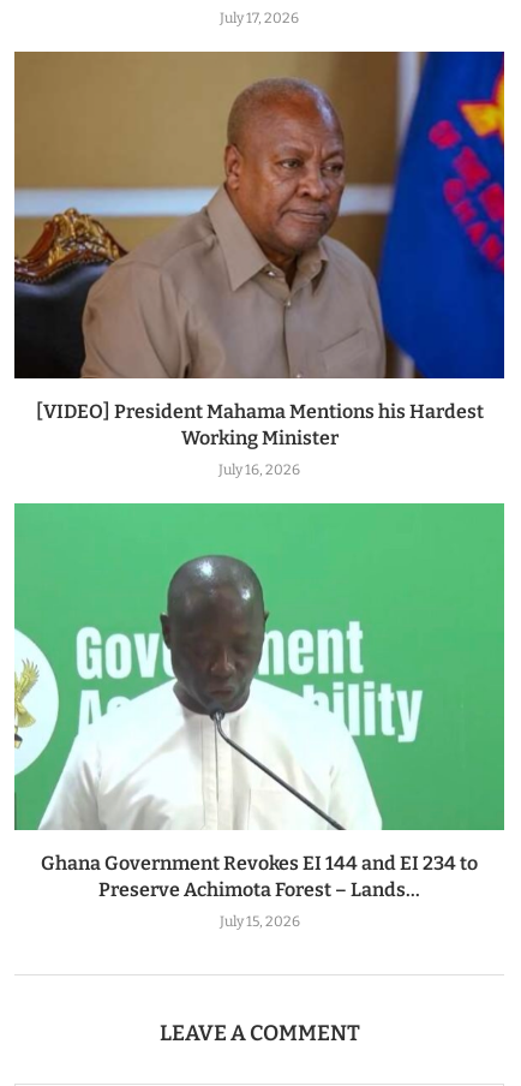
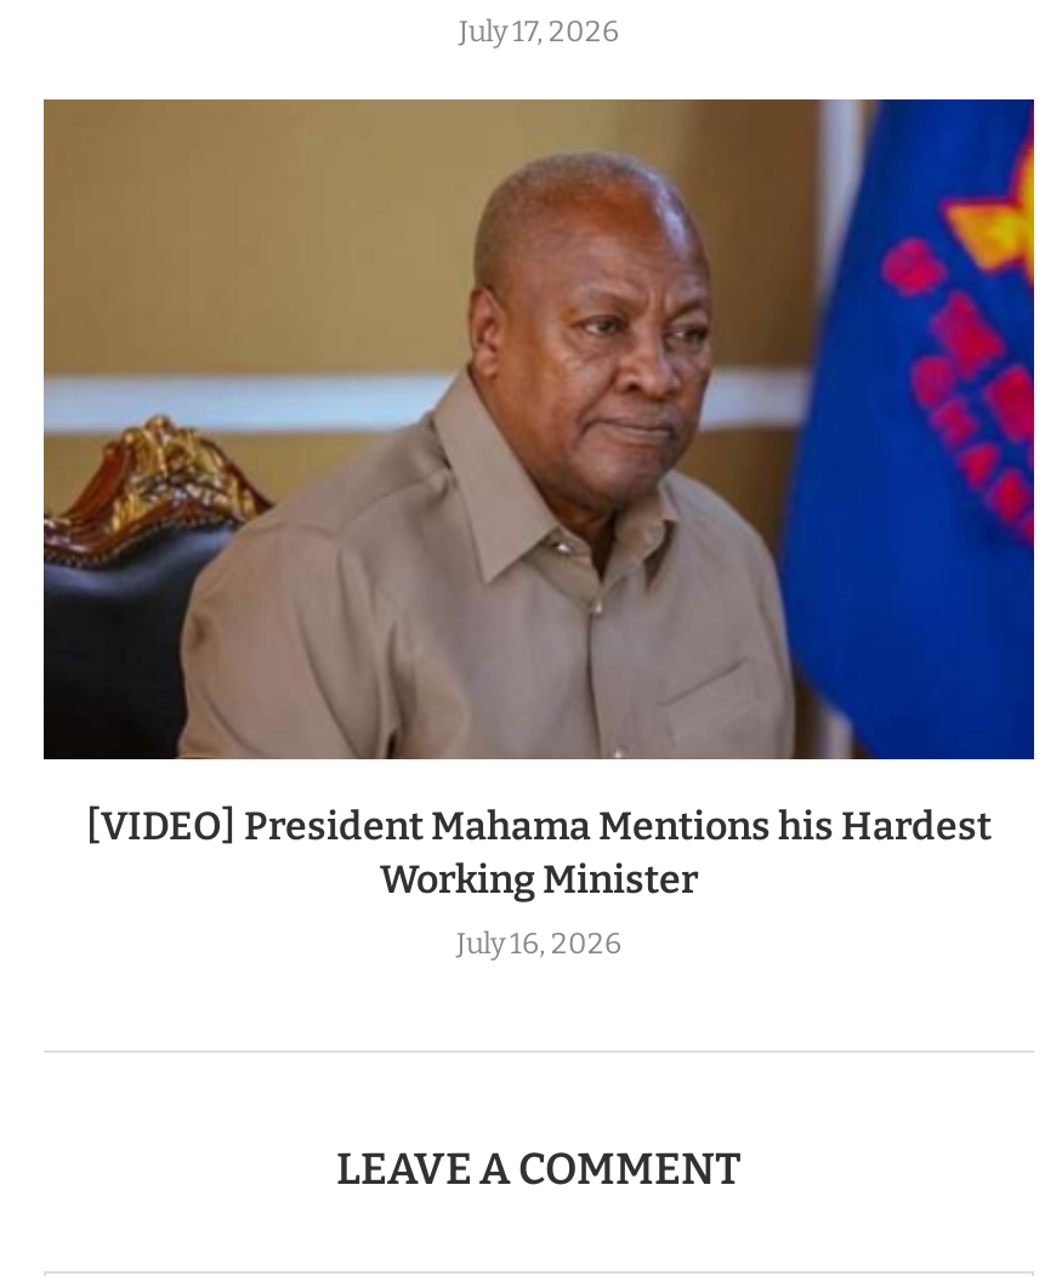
- [image]
- Ghana Government Revokes EI 144 and EI 234 to
- Preserve Achimota Forest – Lands...
- July 15, 2026
